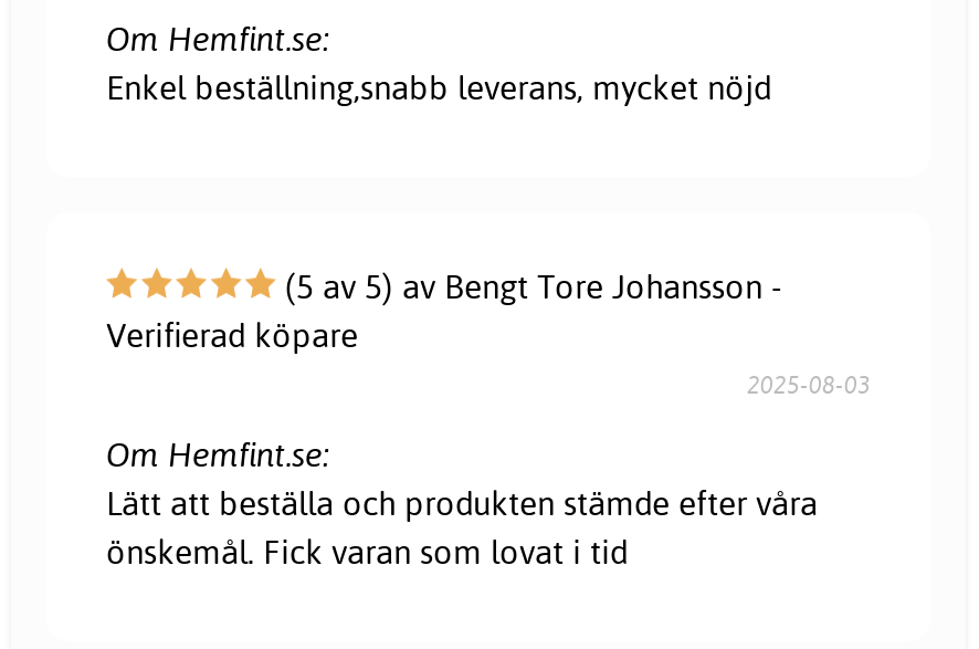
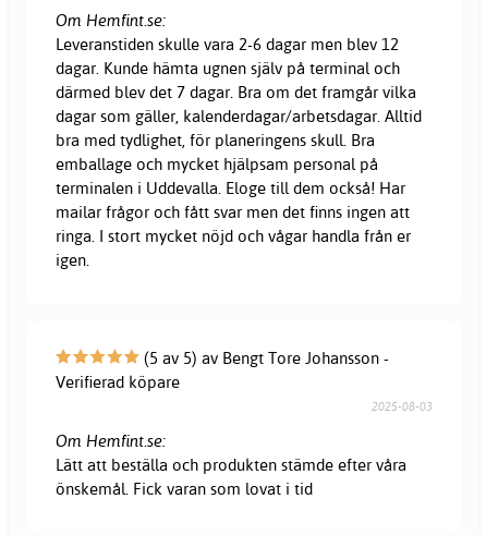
- Enkel beställning,snabb leverans, mycket nöjd
+ Leveranstiden skulle vara 2-6 dagar men blev 12
+ dagar. Kunde hämta ugnen själv på terminal och
+ därmed blev det 7 dagar. Bra om det framgår vilka
+ dagar som gäller, kalenderdagar/arbetsdagar. Alltid
+ bra med tydlighet, för planeringens skull. Bra
+ emballage och mycket hjälpsam personal på
+ terminalen i Uddevalla. Eloge till dem också! Har
+ mailar frågor och fått svar men det finns ingen att
+ ringa. I stort mycket nöjd och vågar handla från er
+ igen.
